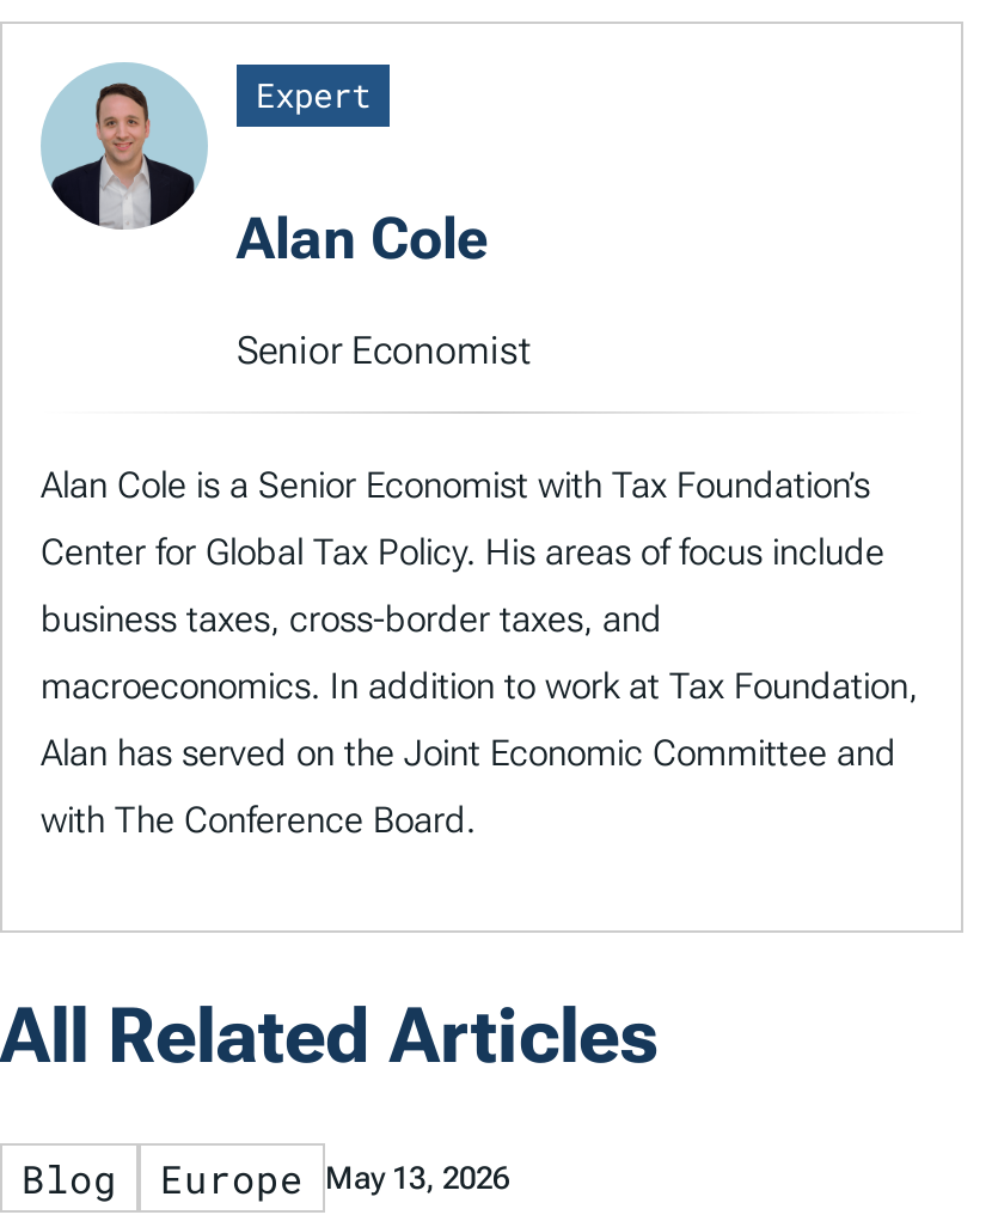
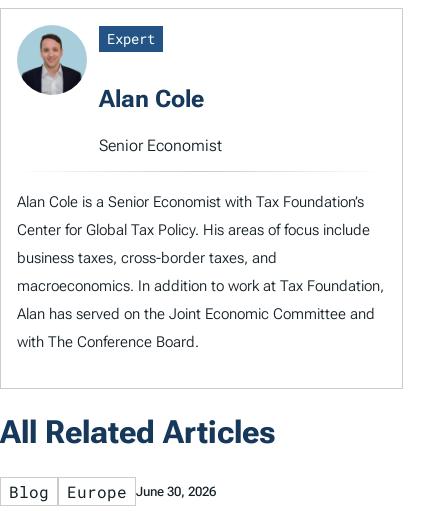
- Blog Europe May 13, 2026
+ Blog Europe June 30, 2026
